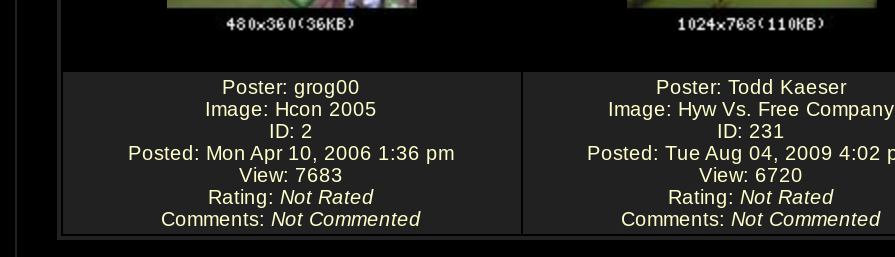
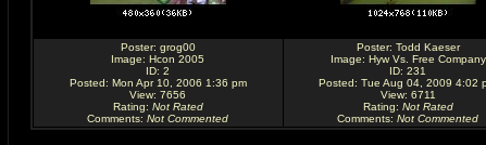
- View: 7683
+ View: 7656

- View: 6720
+ View: 6711
